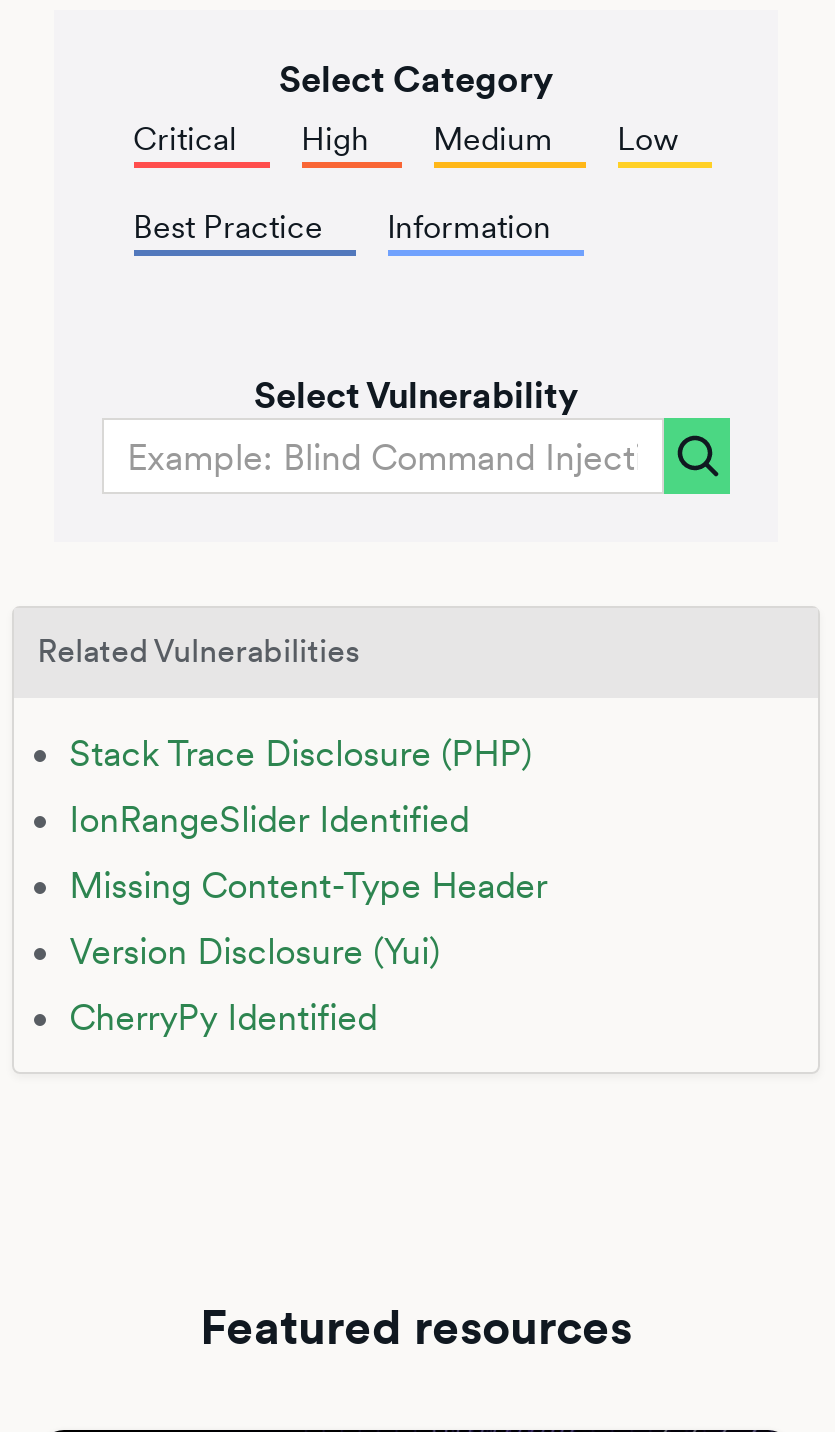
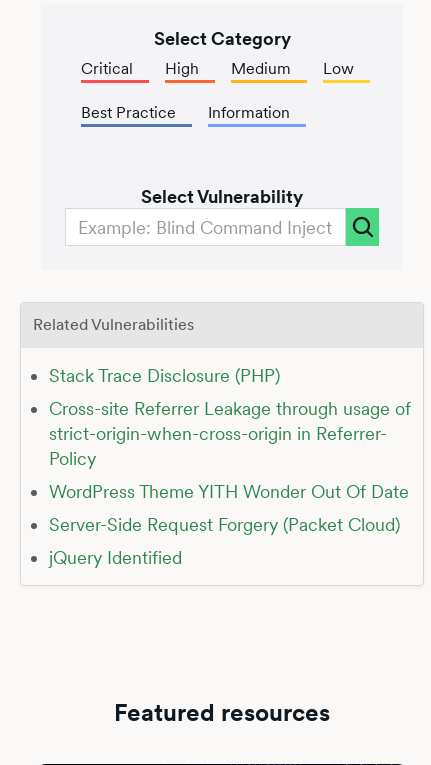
- IonRangeSlider Identified
+ Cross-site Referrer Leakage through usage of
+ strict-origin-when-cross-origin in Referrer-
+ Policy

- Missing Content-Type Header
+ WordPress Theme YITH Wonder Out Of Date

- Version Disclosure (Yui)
+ Server-Side Request Forgery (Packet Cloud)

- CherryPy Identified
+ jQuery Identified
